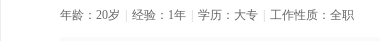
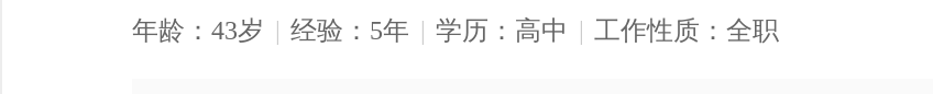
- 年龄：20岁
- 经验：1年
- 学历：大专
+ 年龄：43岁
+ 经验：5年
+ 学历：高中
